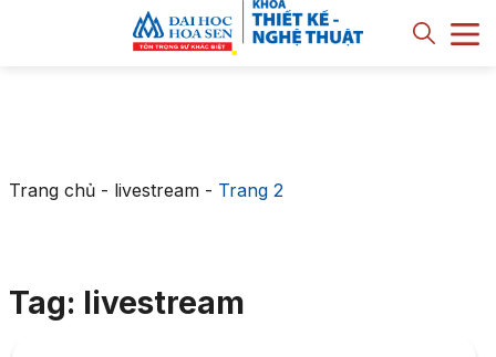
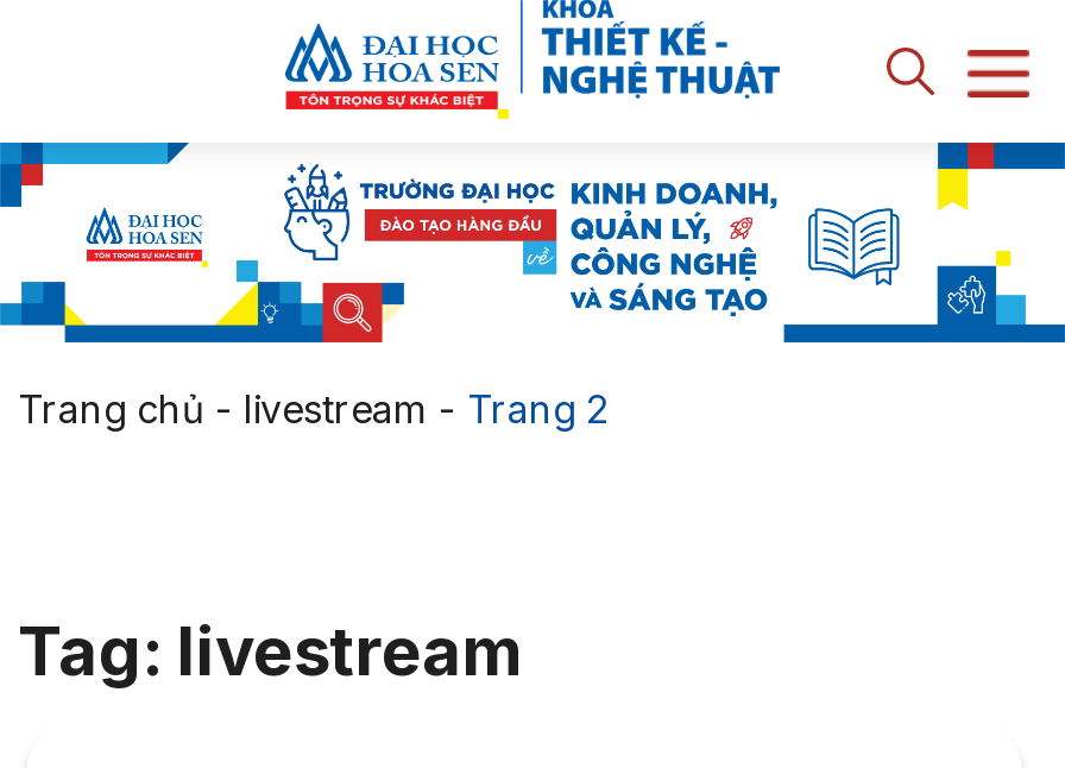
+ [image]
